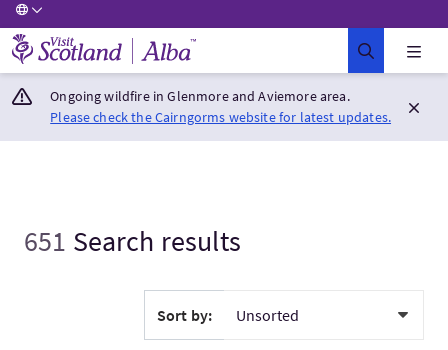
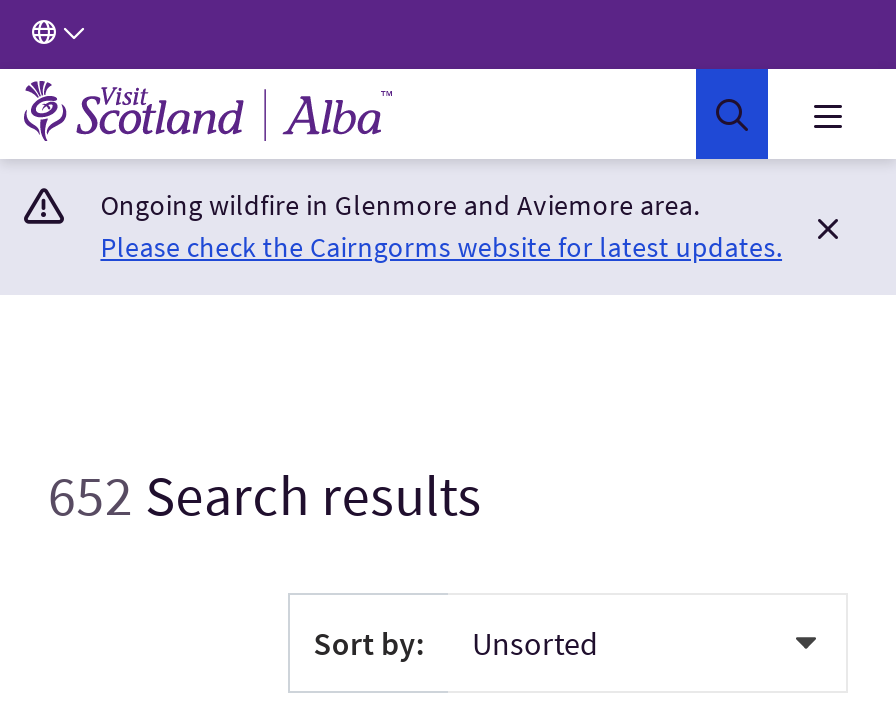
- 651 Search results
+ 652 Search results
